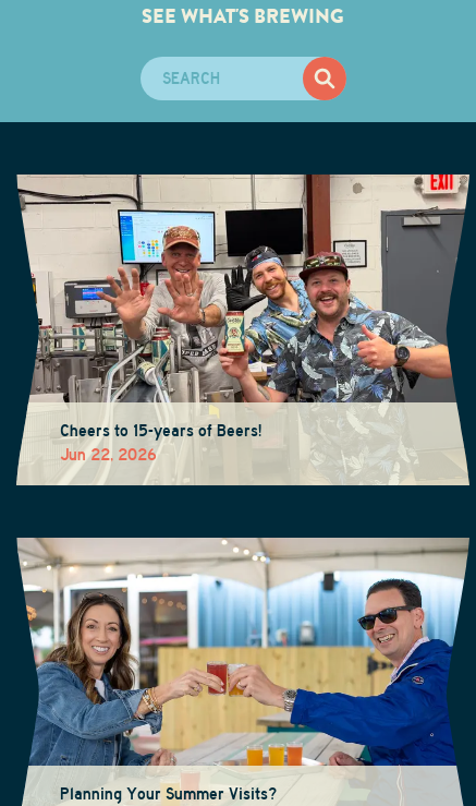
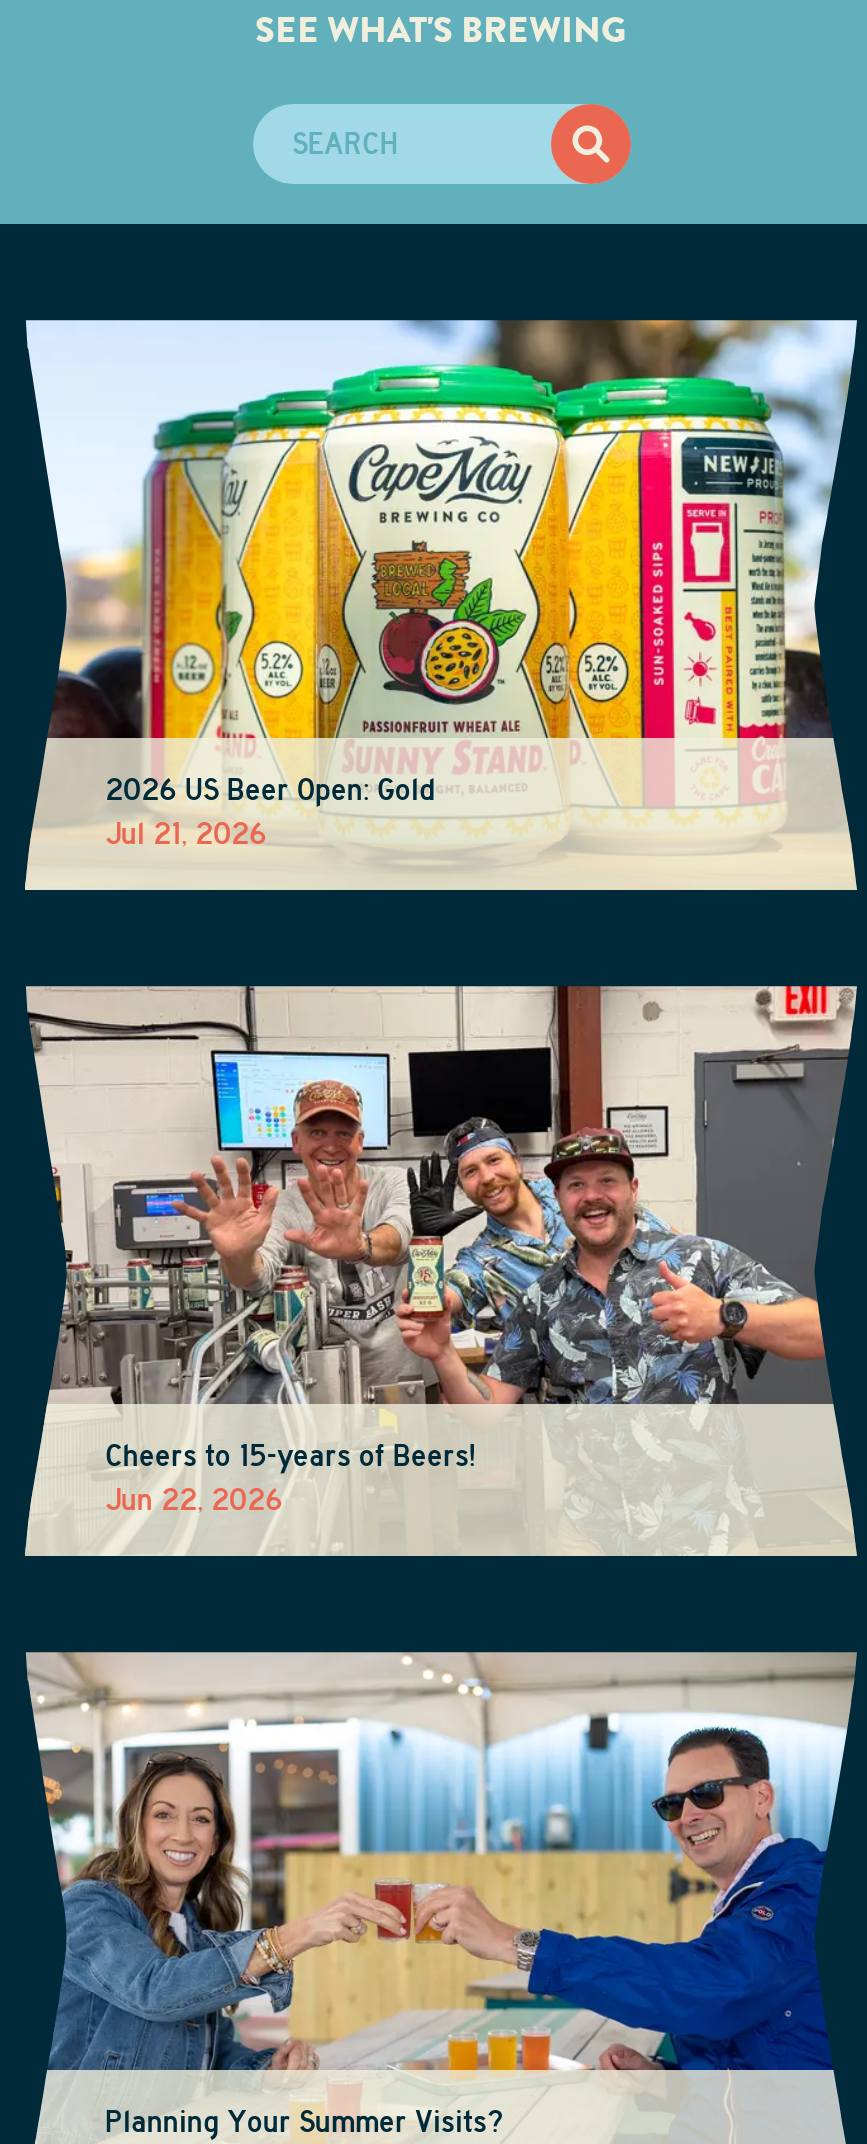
+ [image]
+ 2026 US Beer Open: Gold
+ Jul 21, 2026
